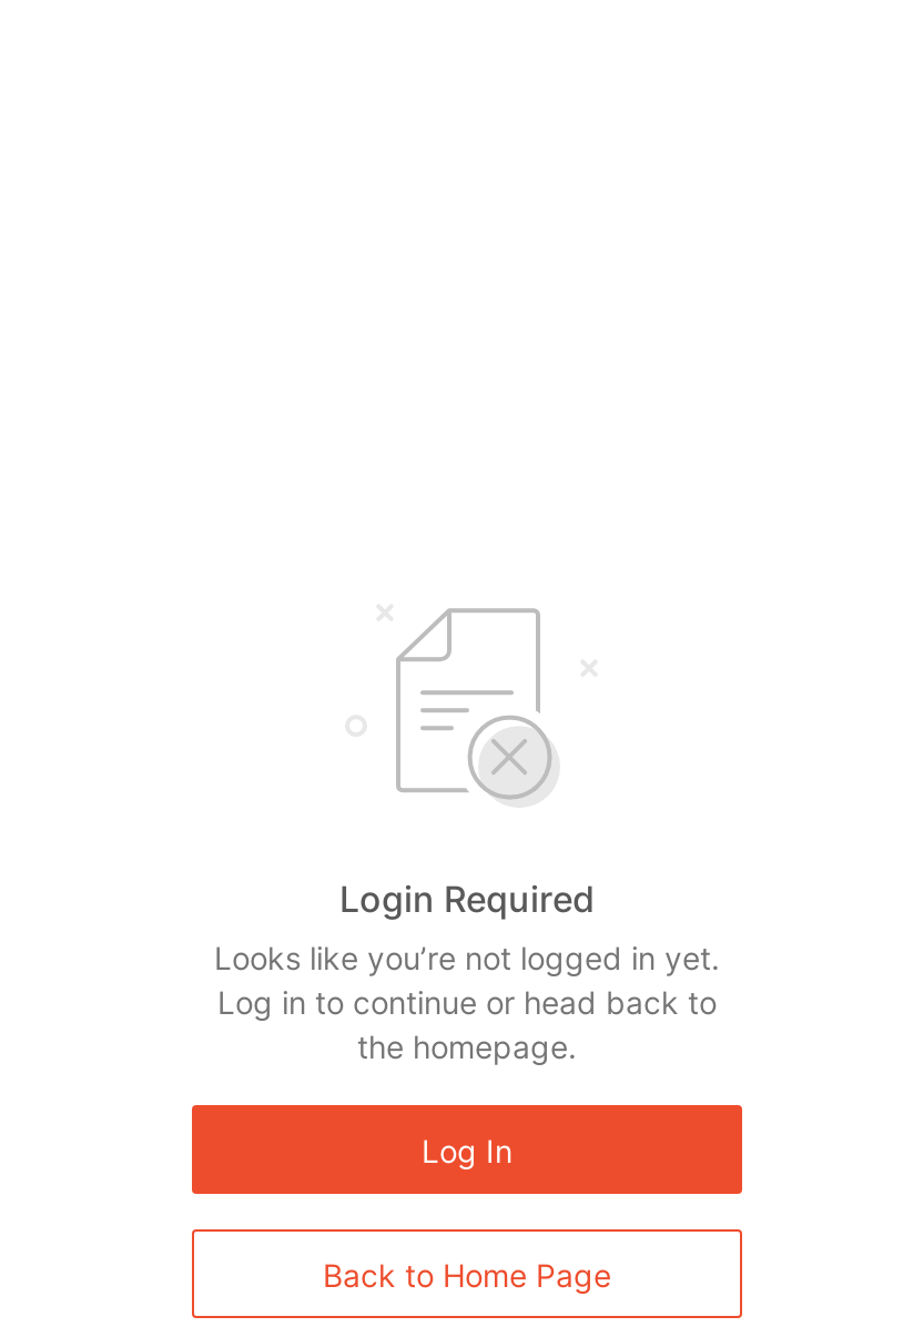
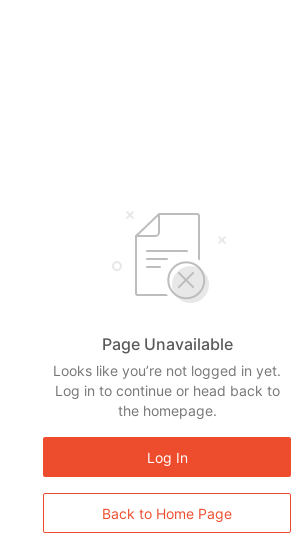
- Login Required
+ Page Unavailable
